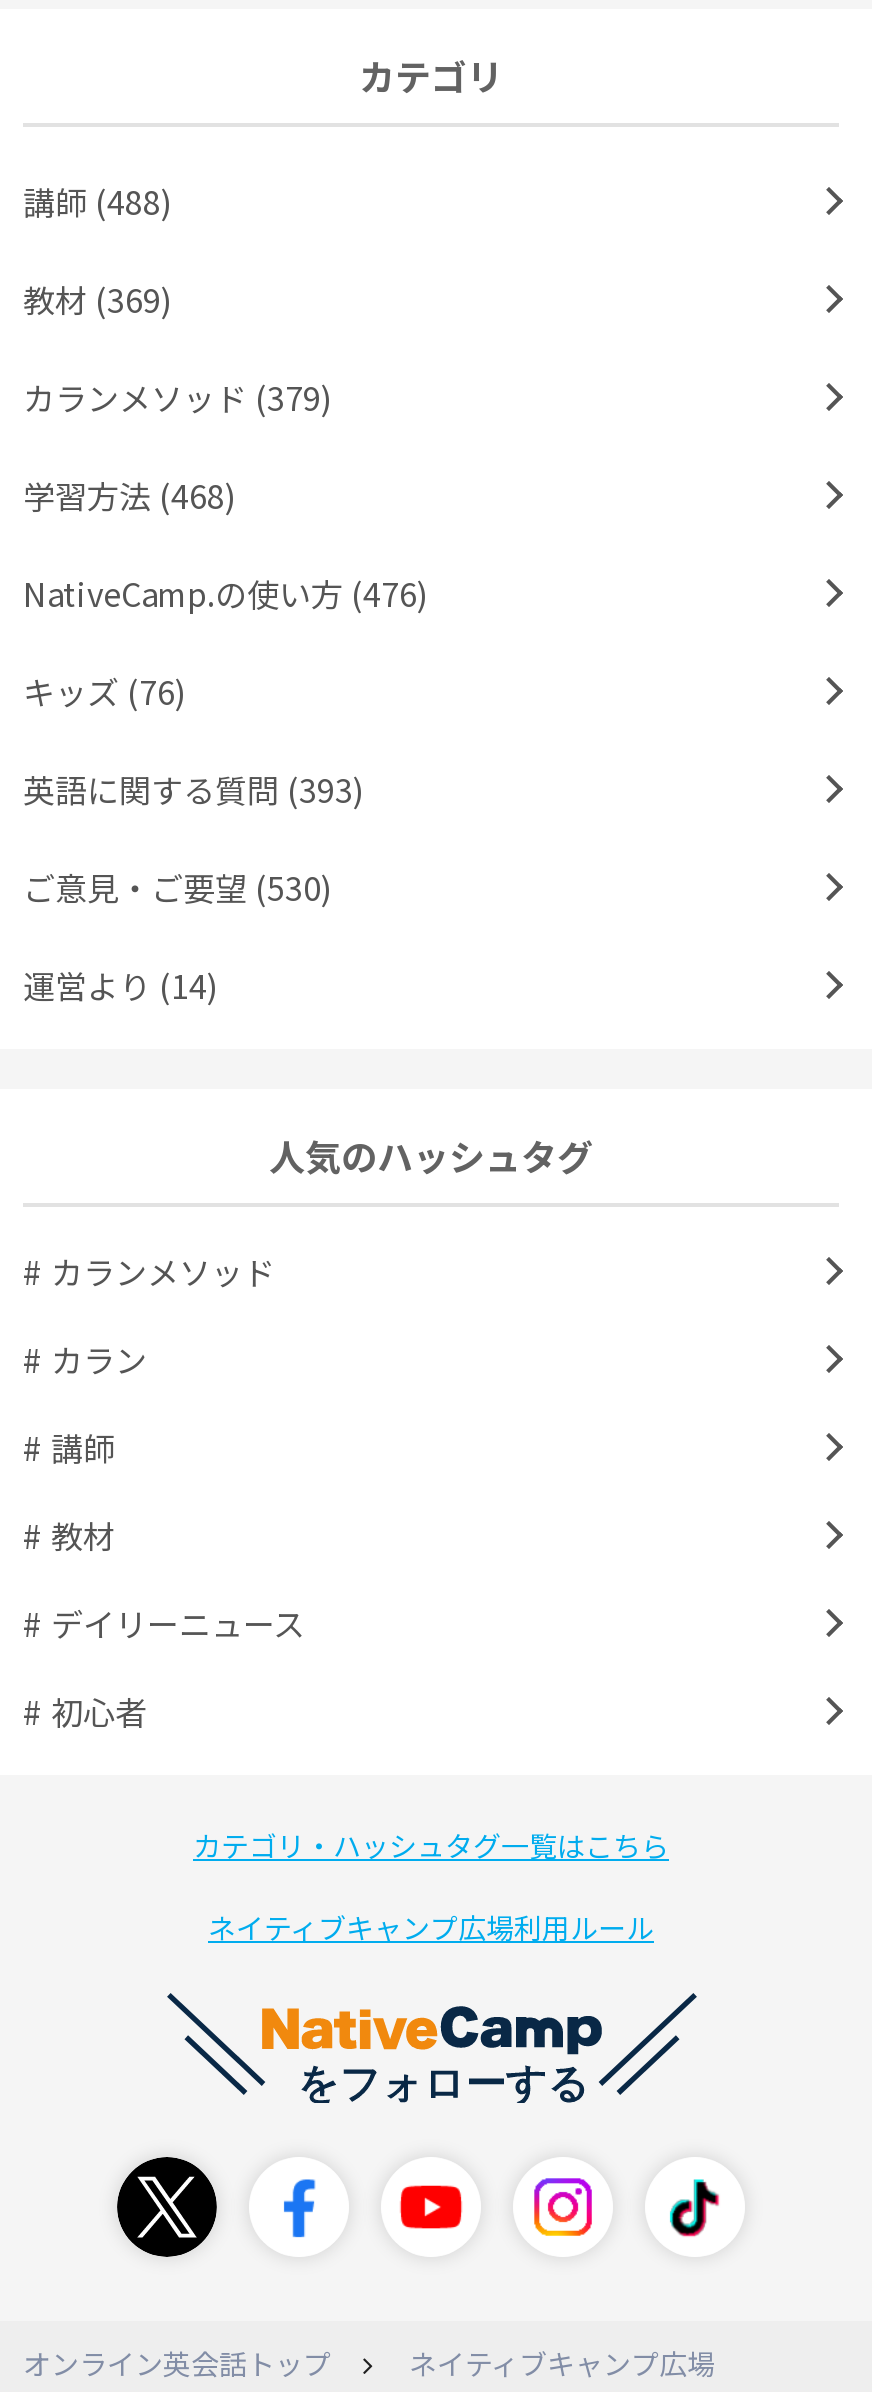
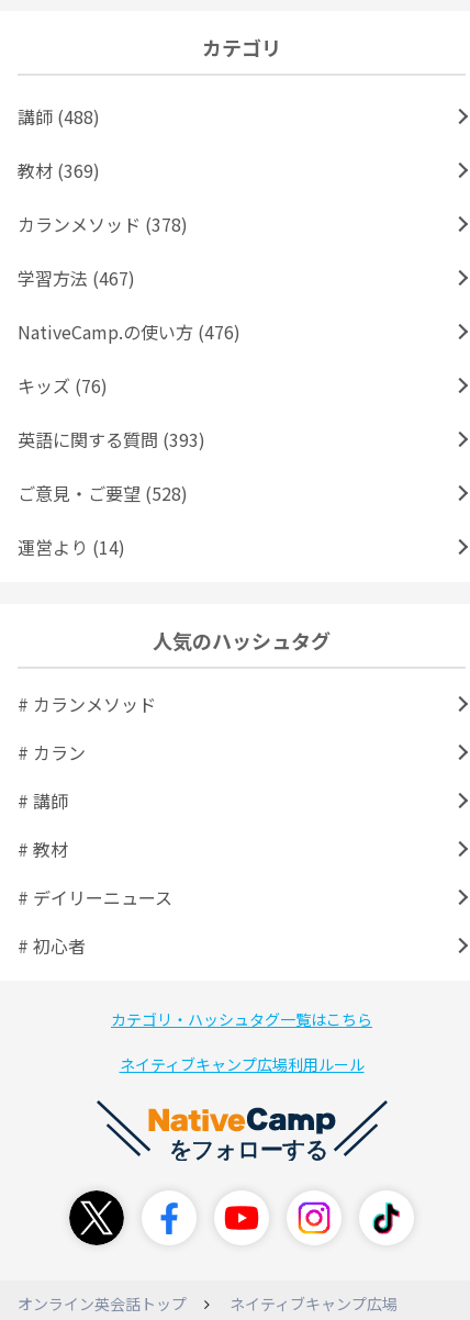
- カランメソッド (379)
+ カランメソッド (378)

- 学習方法 (468)
+ 学習方法 (467)

- ご意見・ご要望 (530)
+ ご意見・ご要望 (528)
